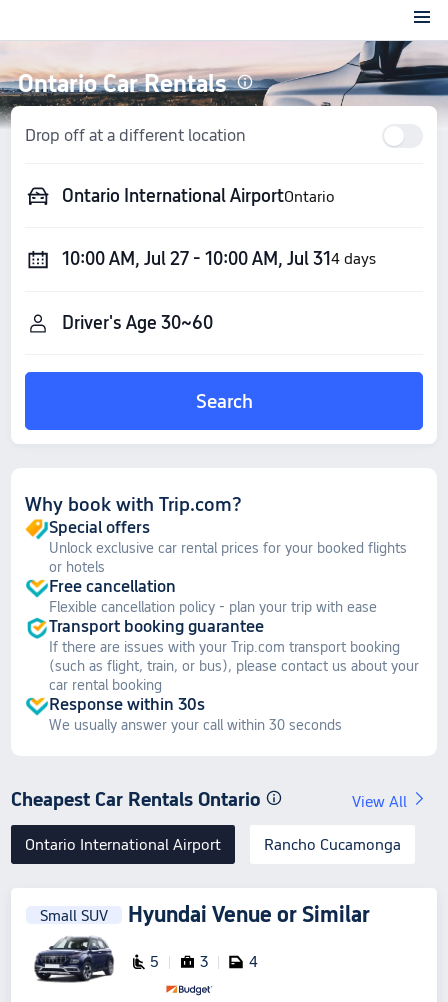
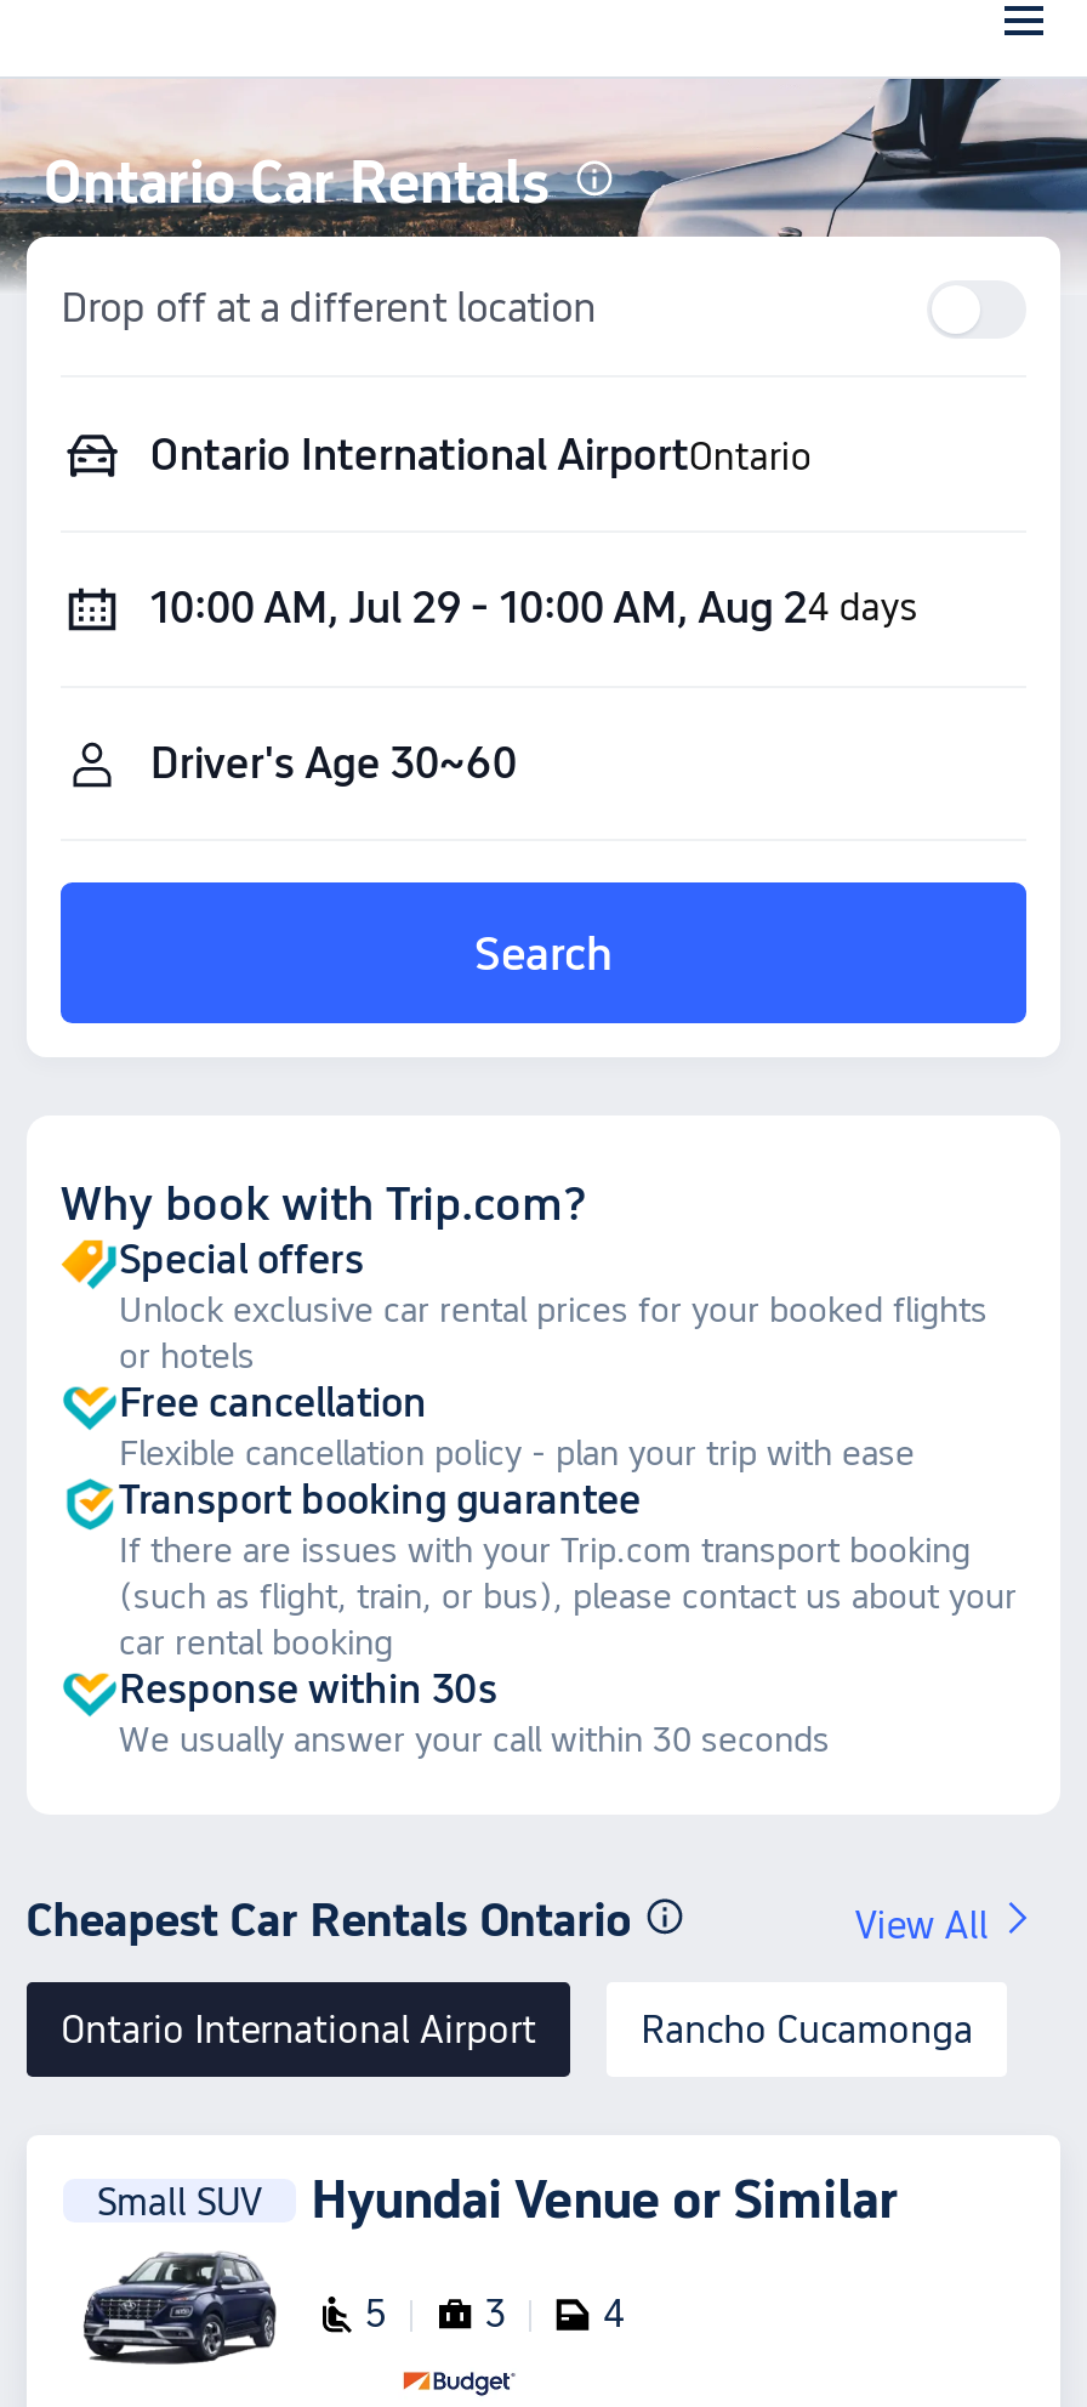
- 10:00 AM, Jul 27 - 10:00 AM, Jul 314 days
+ 10:00 AM, Jul 29 - 10:00 AM, Aug 24 days
